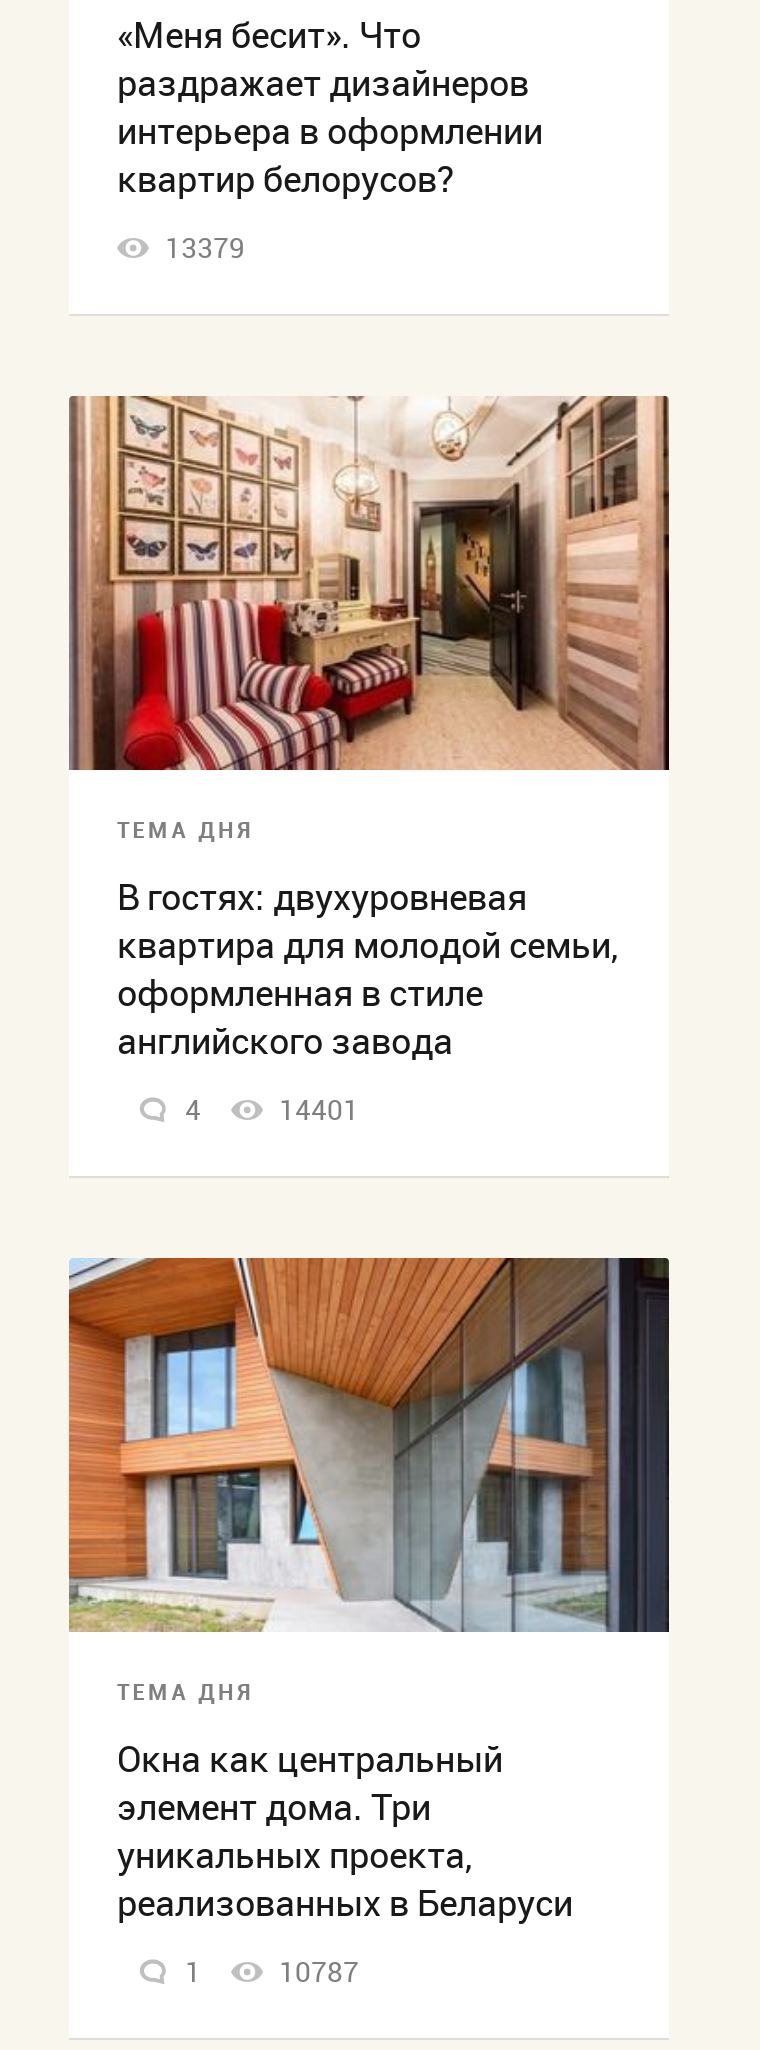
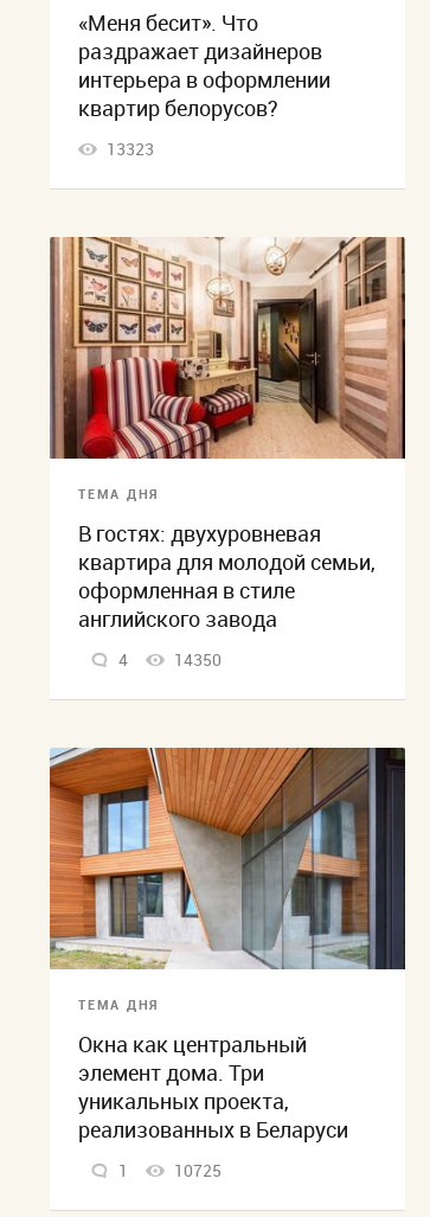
- 13379
+ 13323

- 14401
+ 14350

- 10787
+ 10725
